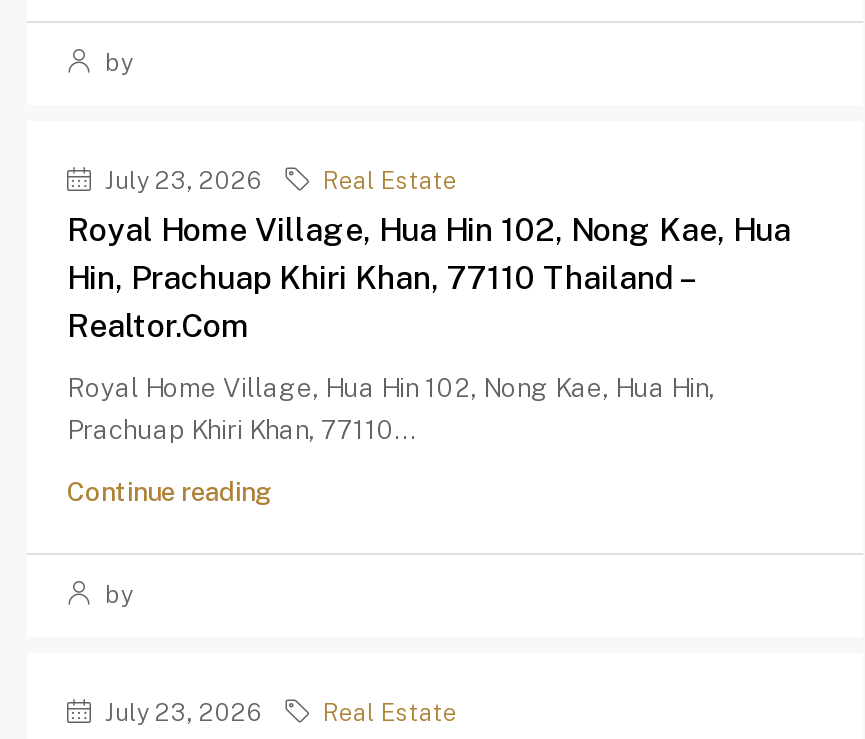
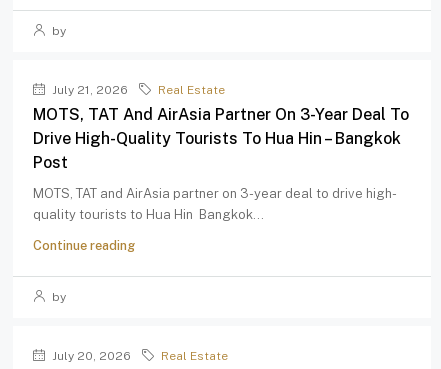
- July 23, 2026
+ July 21, 2026

- Royal Home Village, Hua Hin 102, Nong Kae, Hua
- Hin, Prachuap Khiri Khan, 77110 Thailand –
- Realtor.com
+ MOTS, TAT And AirAsia Partner On 3-Year Deal To
+ Drive High-Quality Tourists To Hua Hin – Bangkok
+ Post

- Royal Home Village, Hua Hin 102, Nong Kae, Hua Hin,
- Prachuap Khiri Khan, 77110...
+ MOTS, TAT and AirAsia partner on 3-year deal to drive high-
+ quality tourists to Hua Hin Bangkok...

- July 23, 2026
+ July 20, 2026
